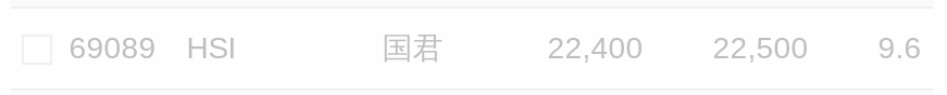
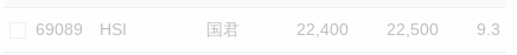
- 22,400 22,500 9.6
+ 22,400 22,500 9.3
